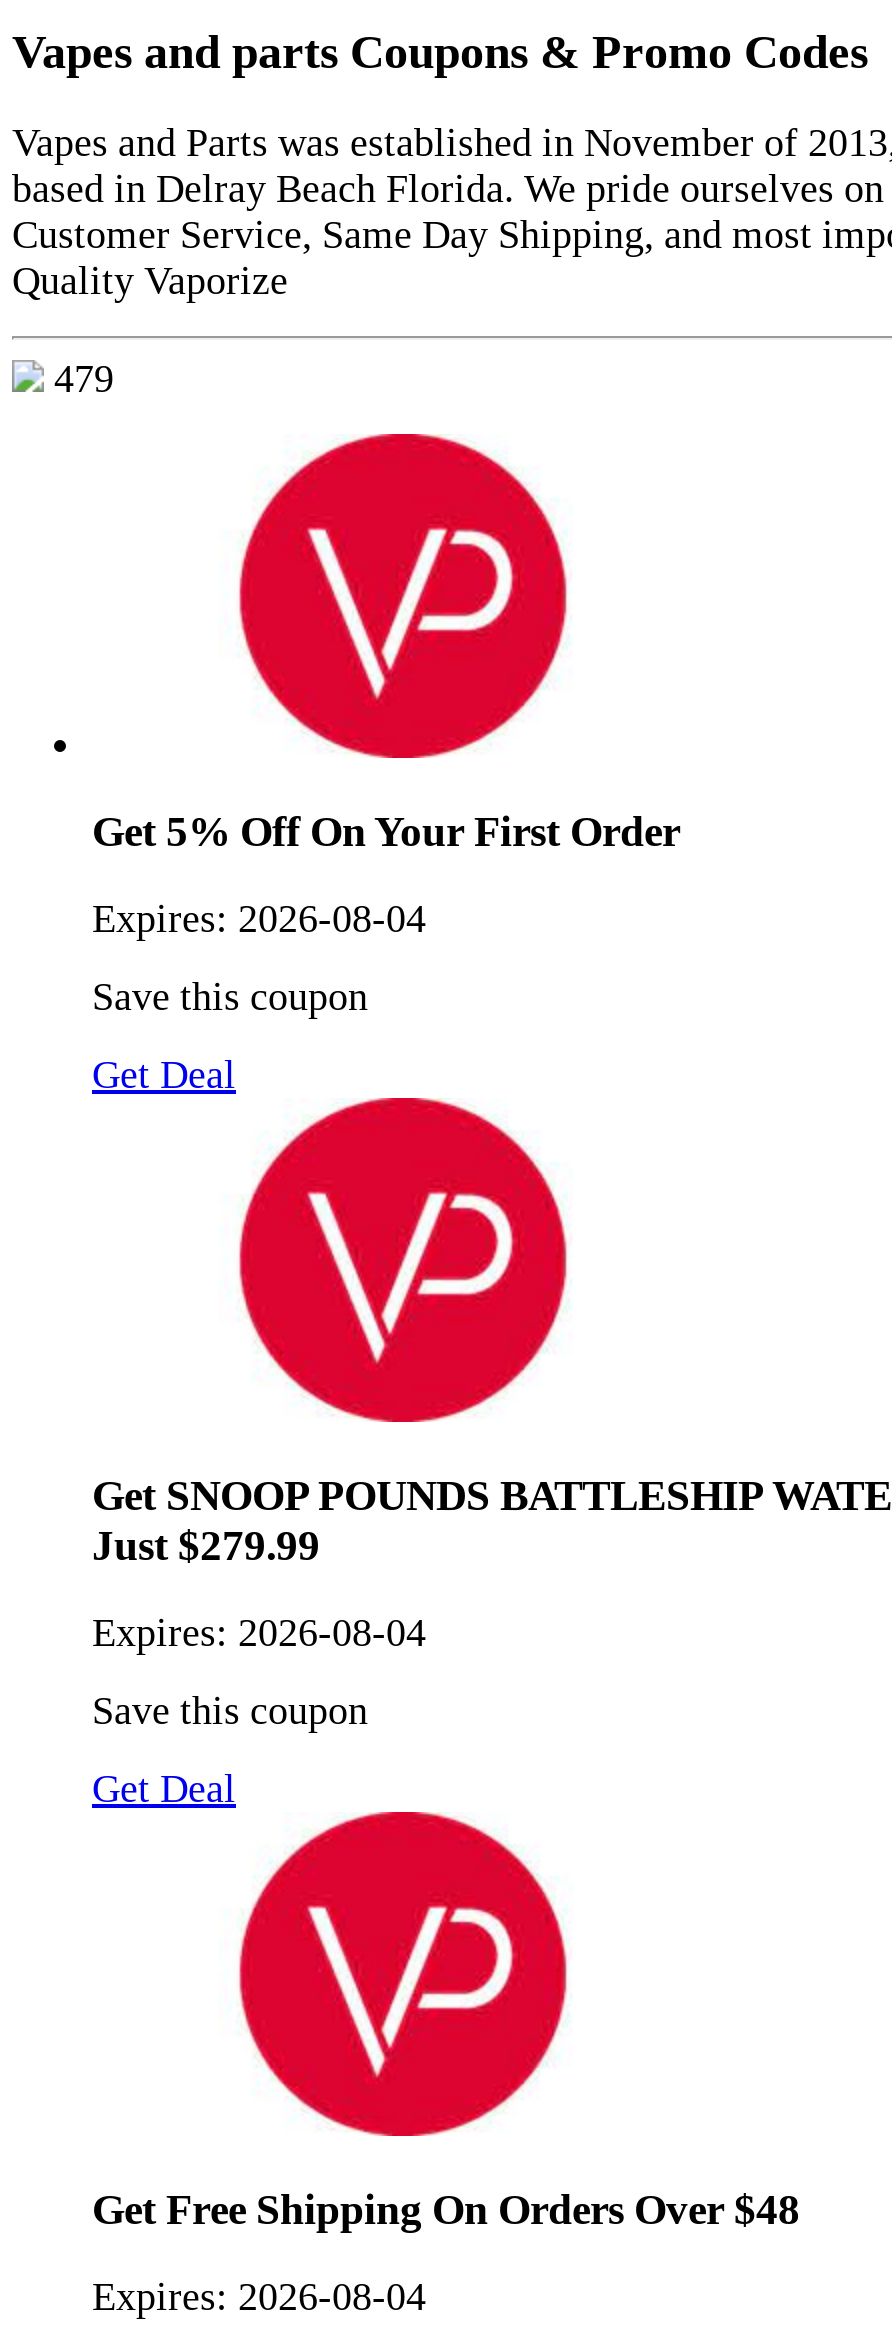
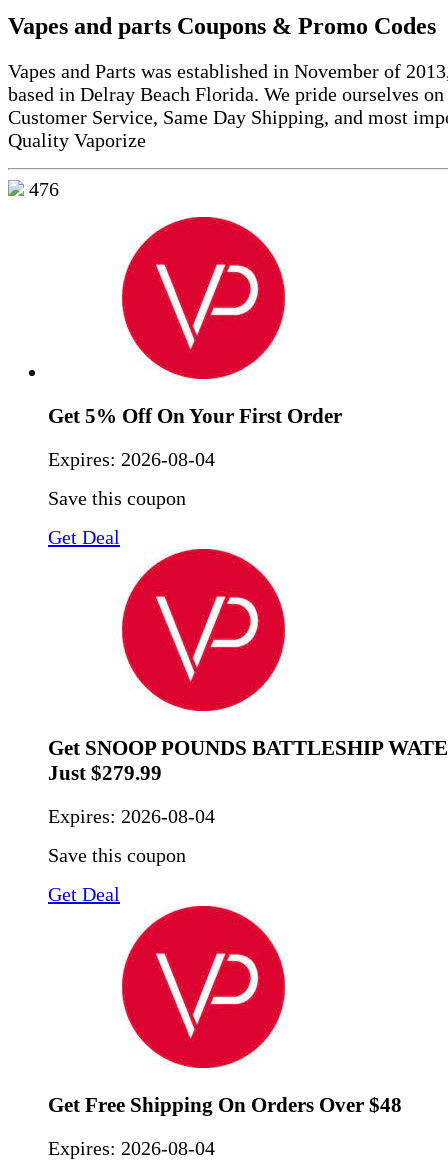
- 479
+ 476
